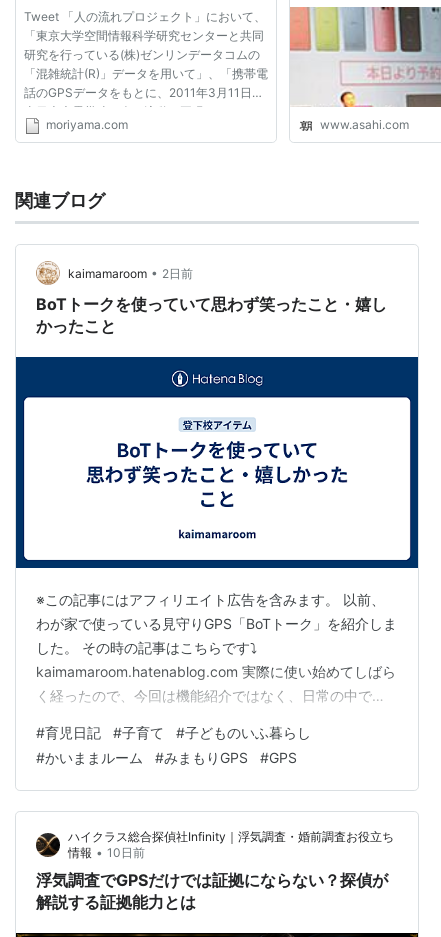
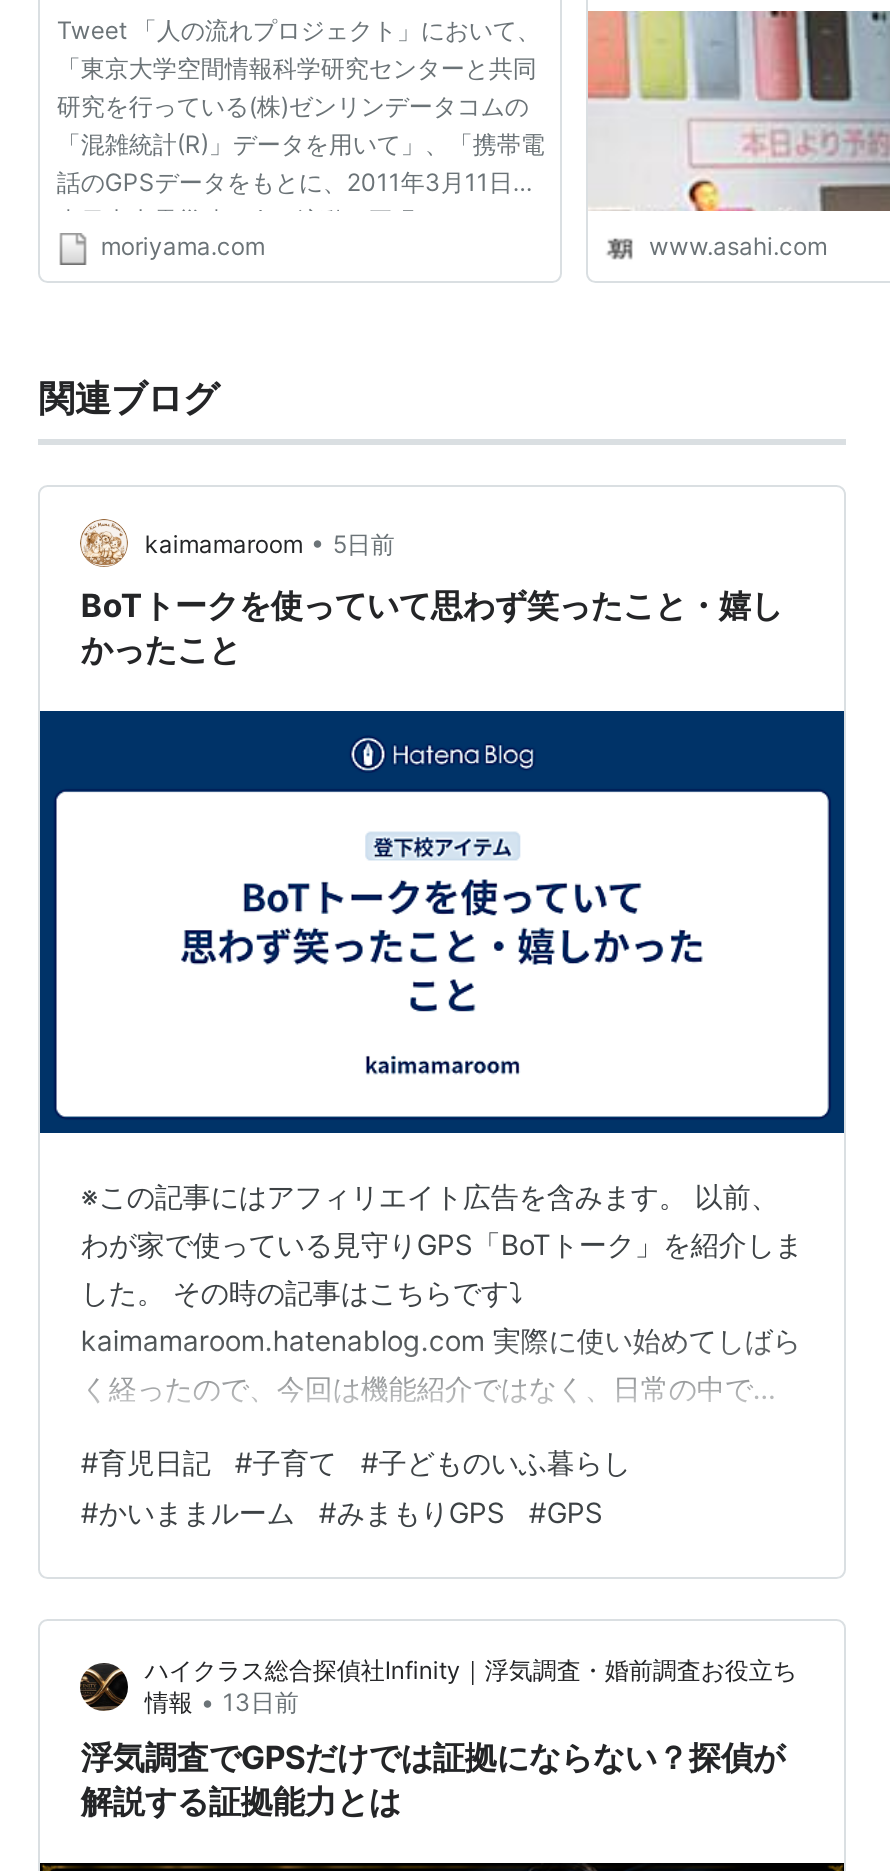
- kaimamaroom • 2日前
+ kaimamaroom • 5日前

- 情報 • 10日前
+ 情報 • 13日前
